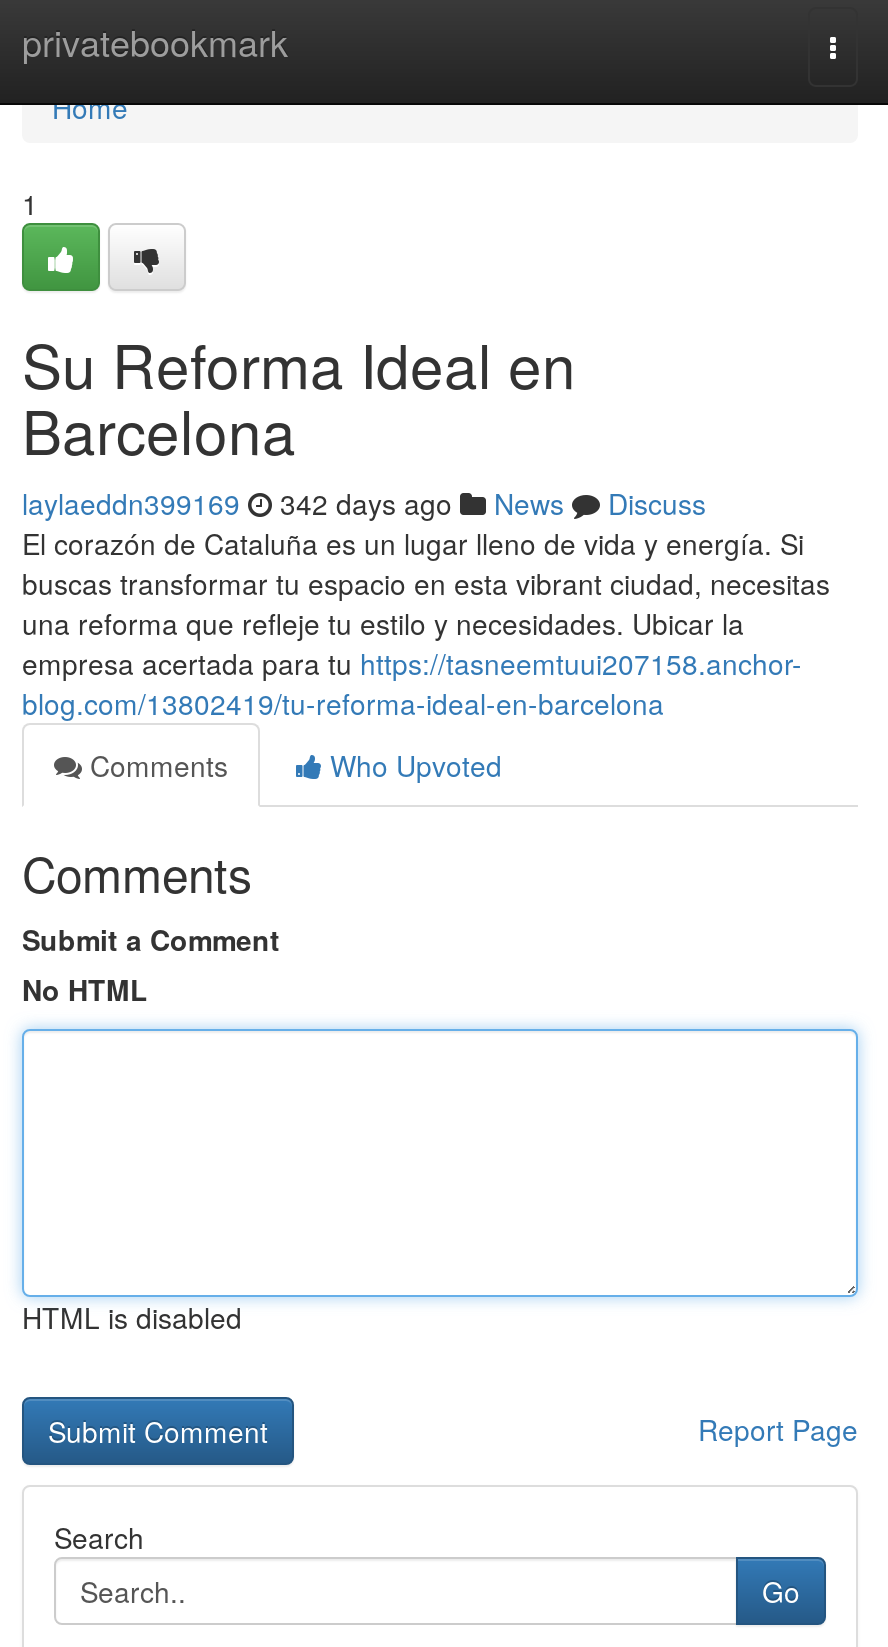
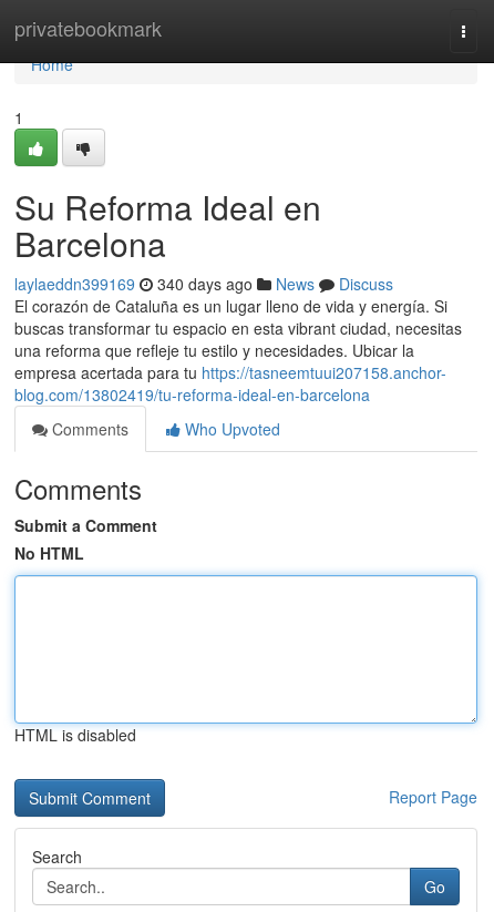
- laylaeddn399169 342 days ago News Discuss
+ laylaeddn399169 340 days ago News Discuss
